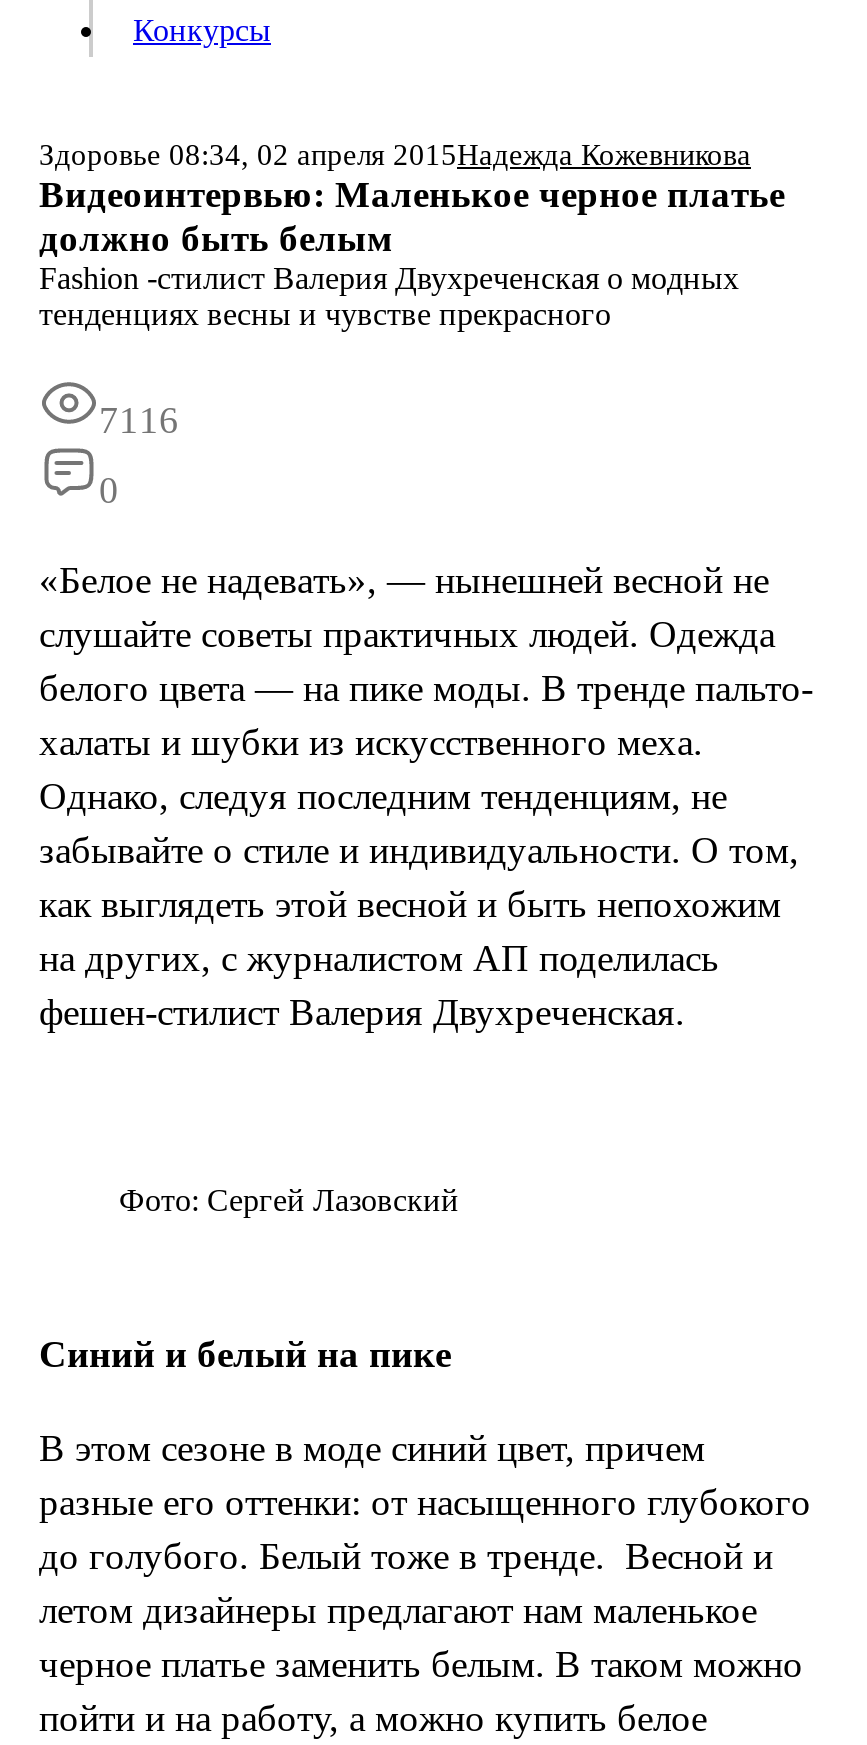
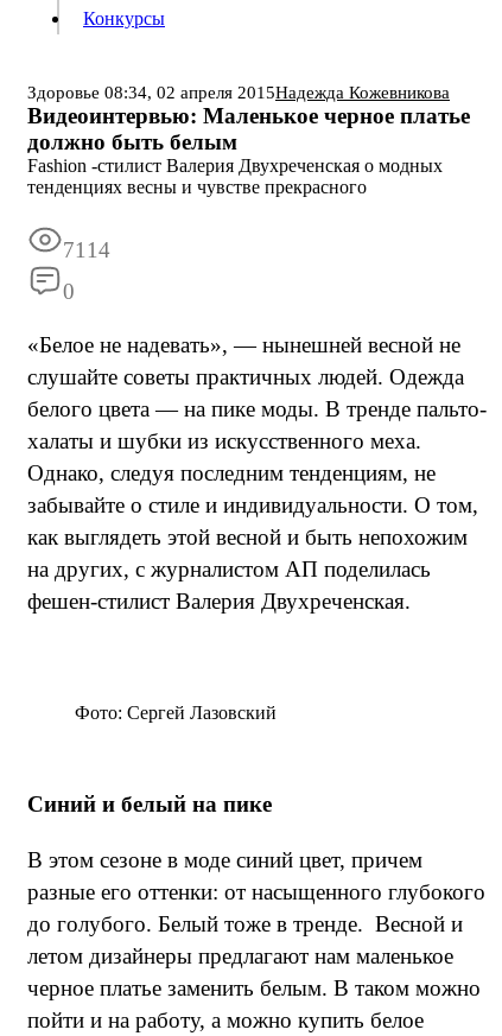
- 7116
+ 7114
